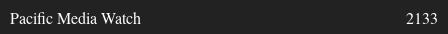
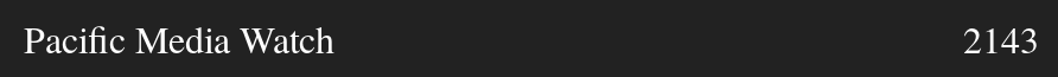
- 2133
+ 2143
